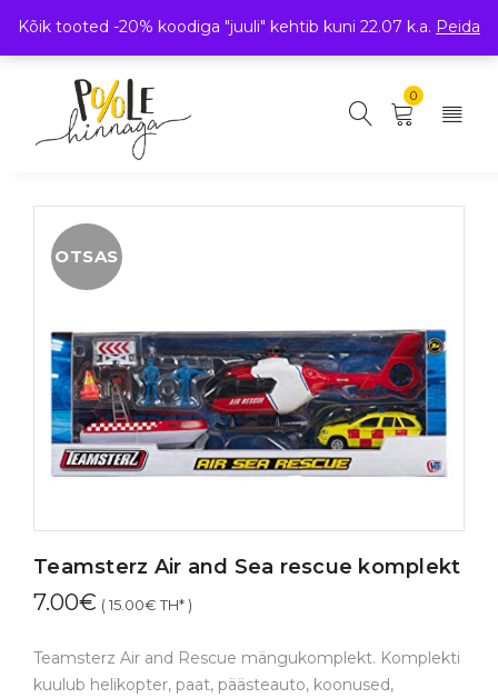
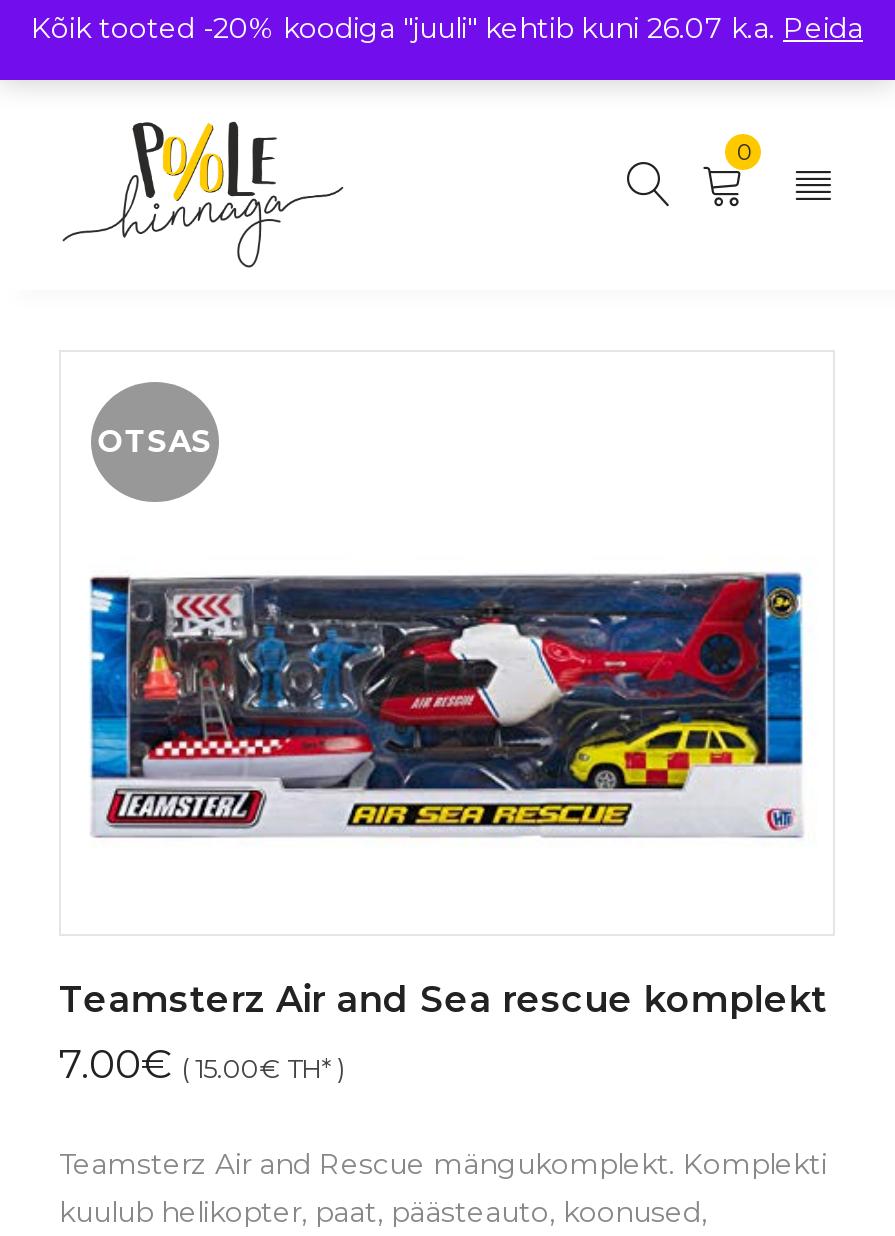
- Kõik tooted -20% koodiga "juuli" kehtib kuni 22.07 k.a. Peida
+ Kõik tooted -20% koodiga "juuli" kehtib kuni 26.07 k.a. Peida
